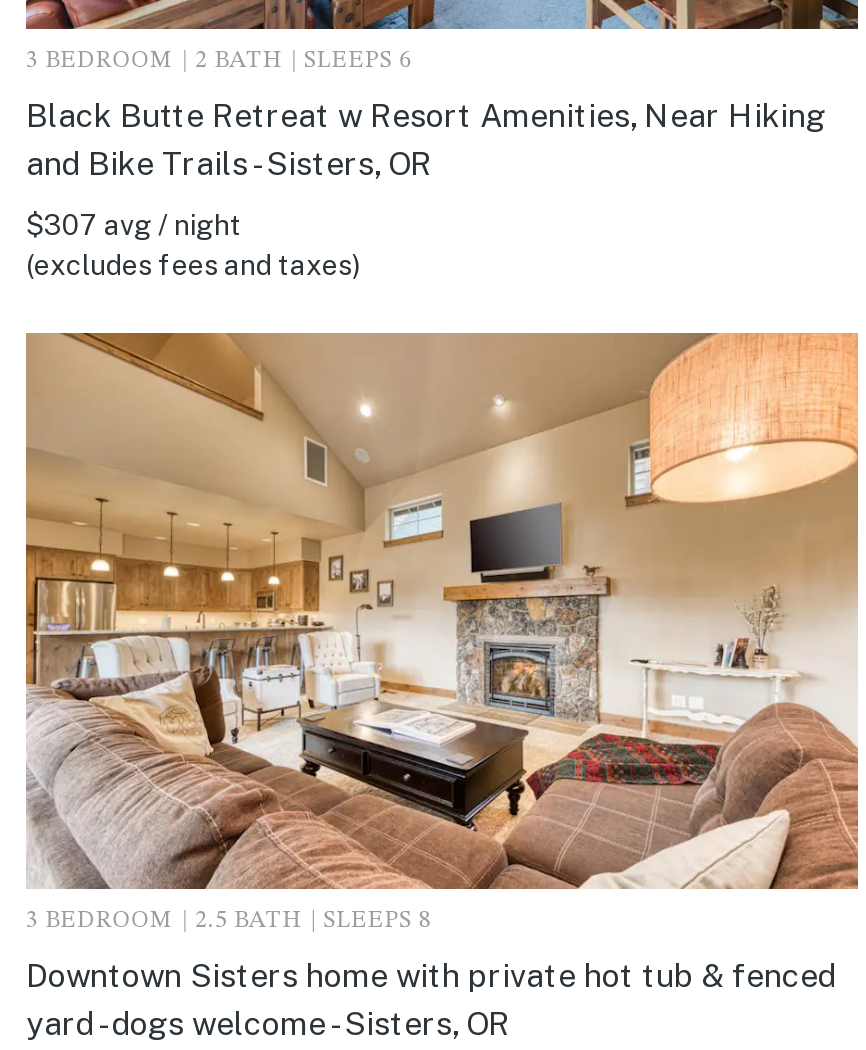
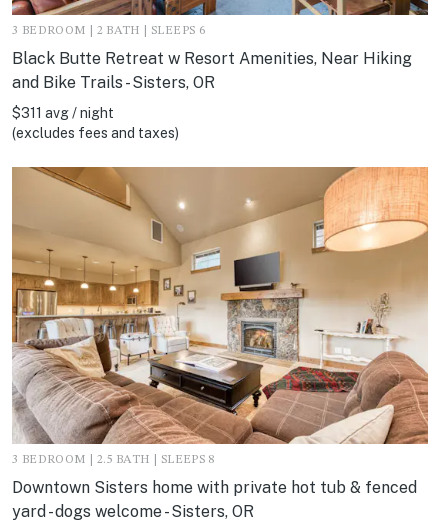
- $307 avg / night
+ $311 avg / night
